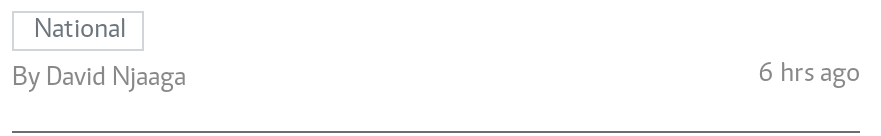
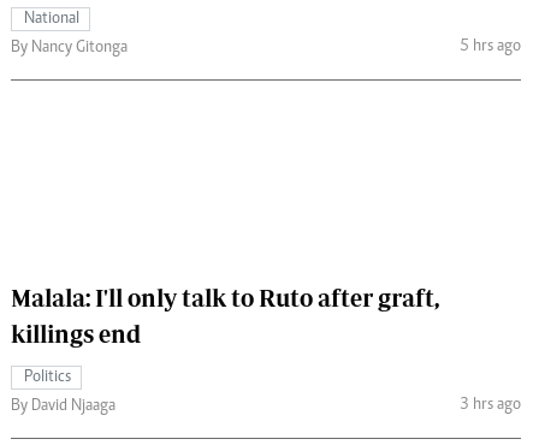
+ By Nancy Gitonga
+ 5 hrs ago

+ Malala: I'll only talk to Ruto after graft,
+ killings end
+ Politics

- 6 hrs ago
+ 3 hrs ago
